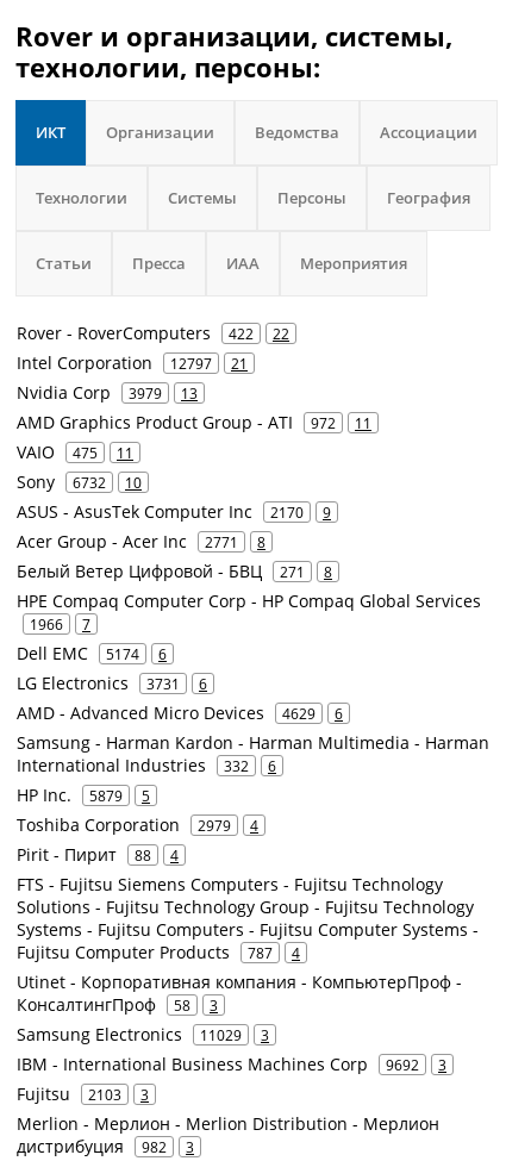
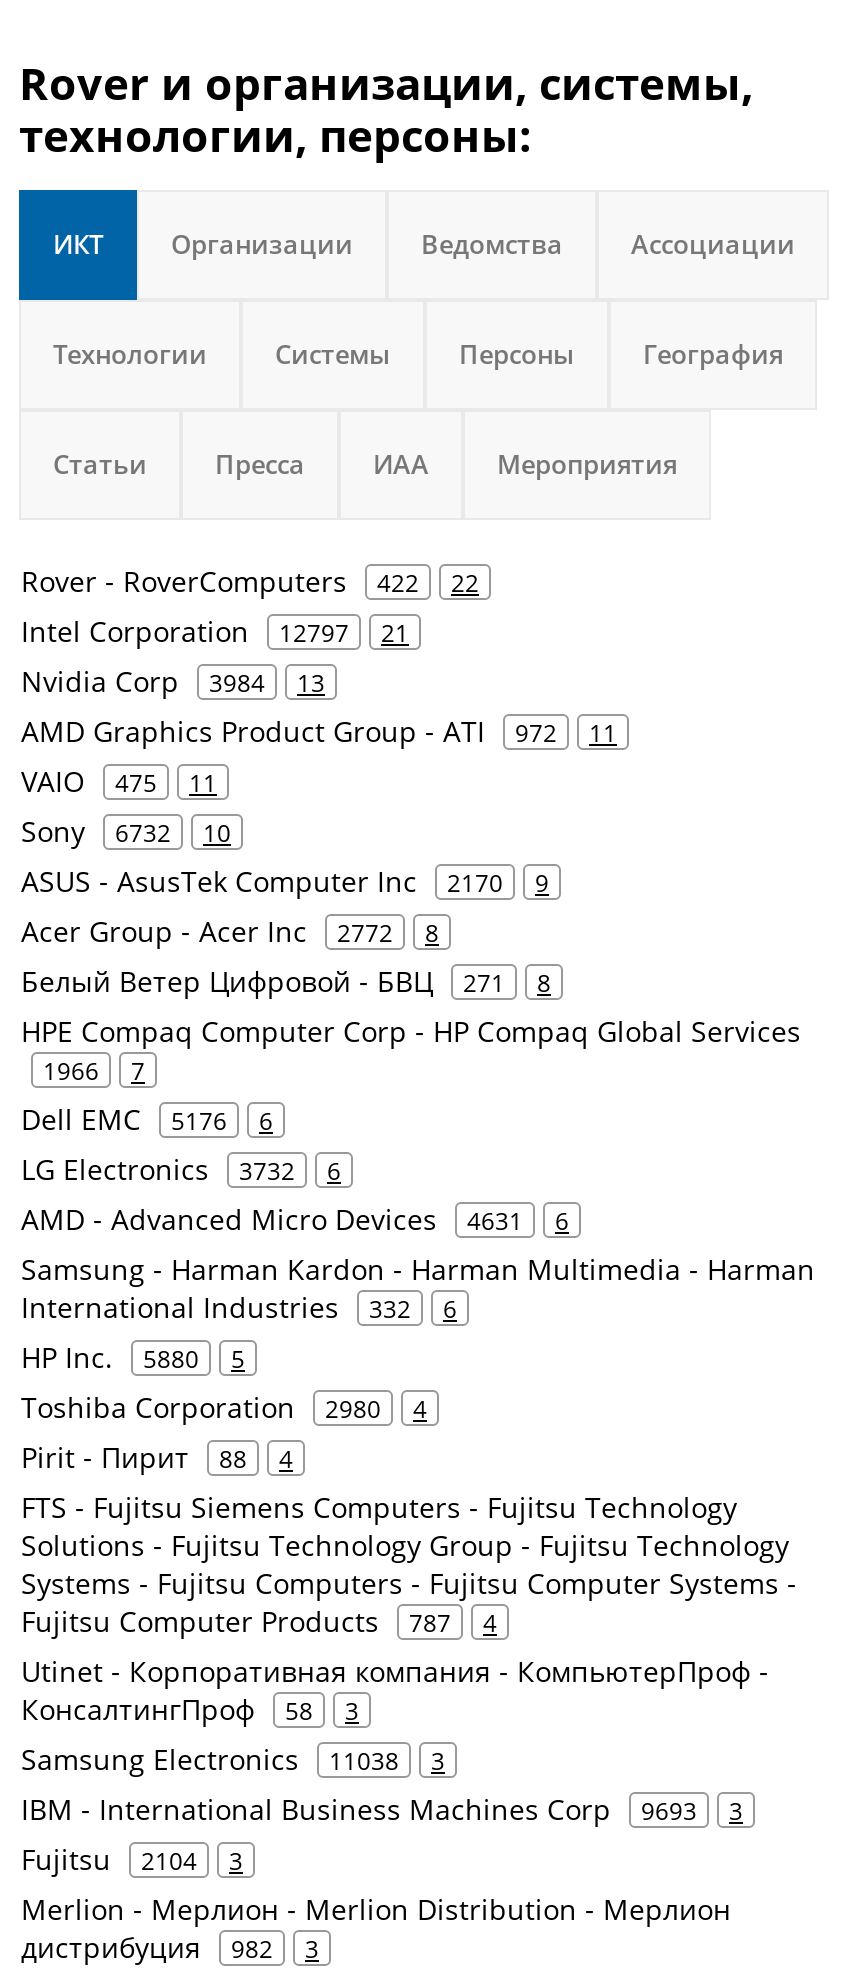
- Nvidia Corp 3979 13
+ Nvidia Corp 3984 13

- Acer Group - Acer Inc 2771 8
+ Acer Group - Acer Inc 2772 8

- Dell EMC 5174 6
+ Dell EMC 5176 6

- LG Electronics 3731 6
+ LG Electronics 3732 6

- AMD - Advanced Micro Devices 4629 6
+ AMD - Advanced Micro Devices 4631 6

- HP Inc. 5879 5
+ HP Inc. 5880 5

- Toshiba Corporation 2979 4
+ Toshiba Corporation 2980 4

- Samsung Electronics 11029 3
+ Samsung Electronics 11038 3

- IBM - International Business Machines Corp 9692 3
+ IBM - International Business Machines Corp 9693 3

- Fujitsu 2103 3
+ Fujitsu 2104 3
